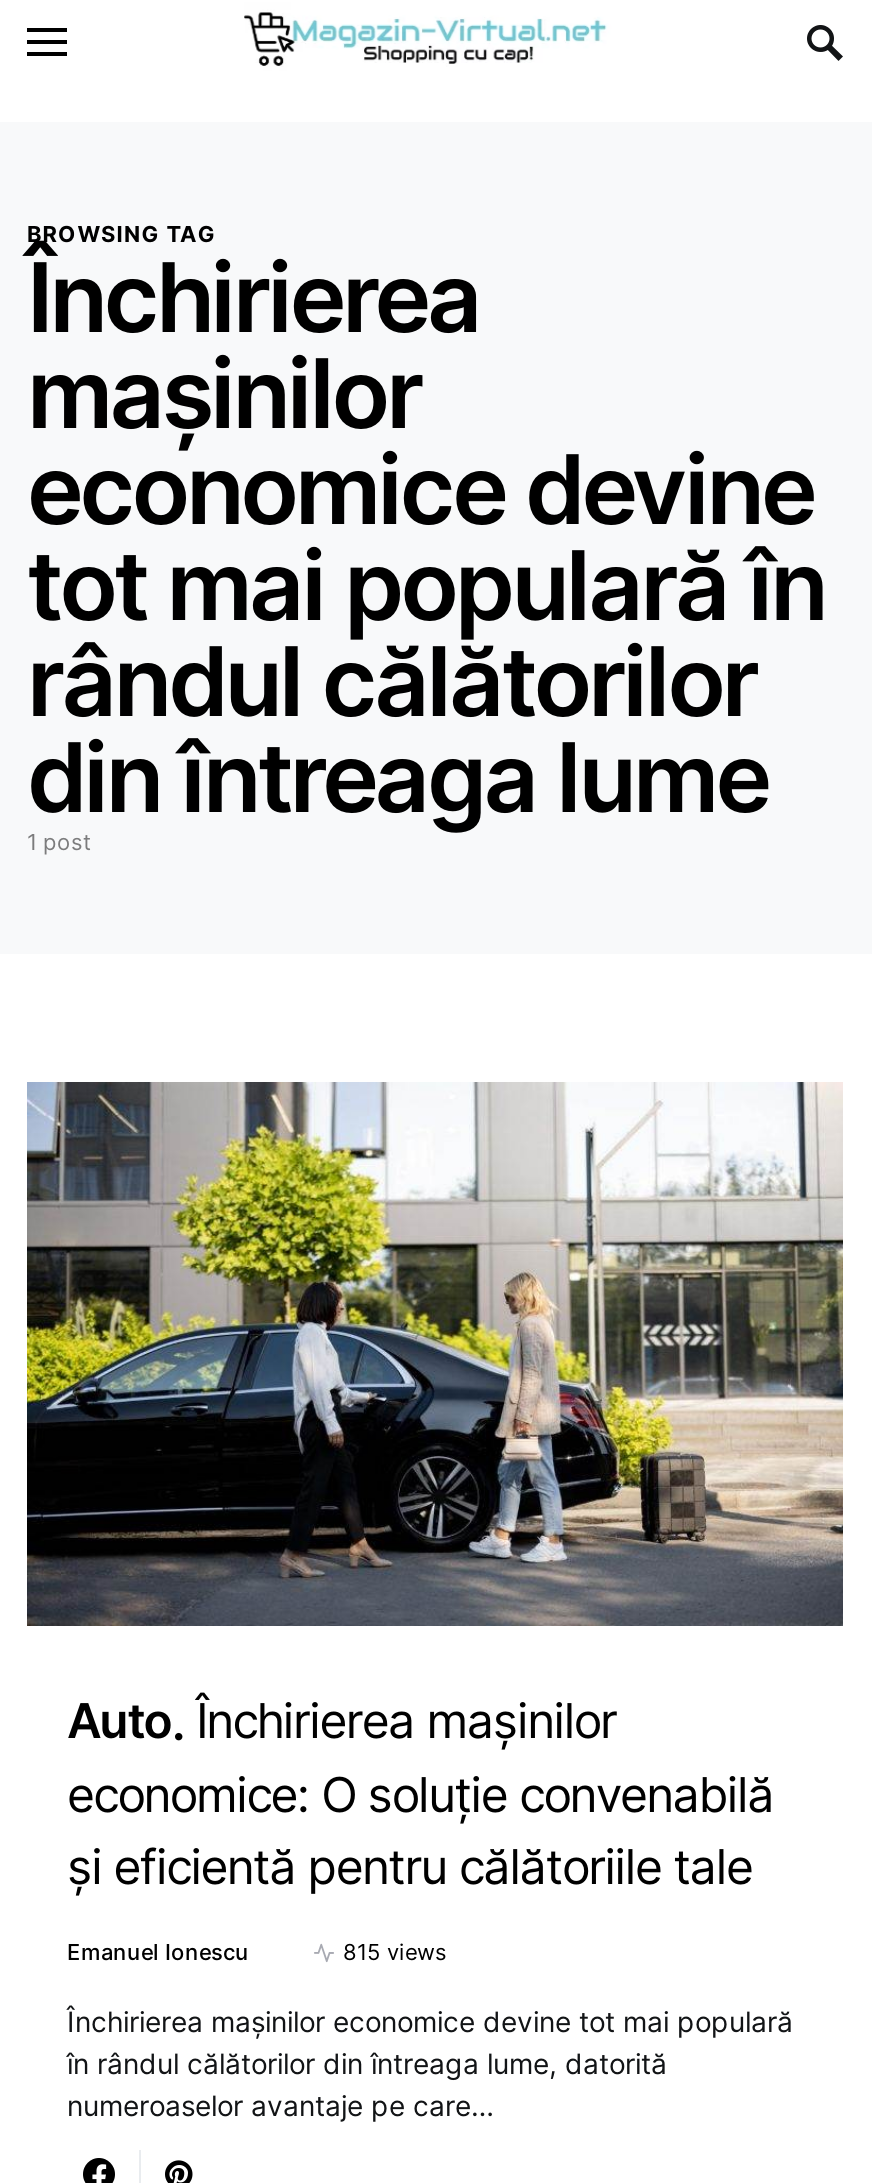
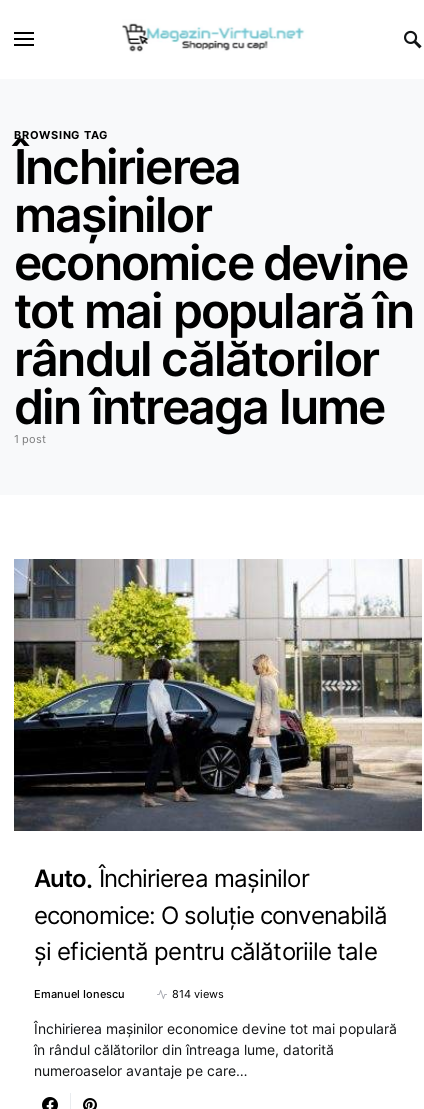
- 815 views
+ 814 views
